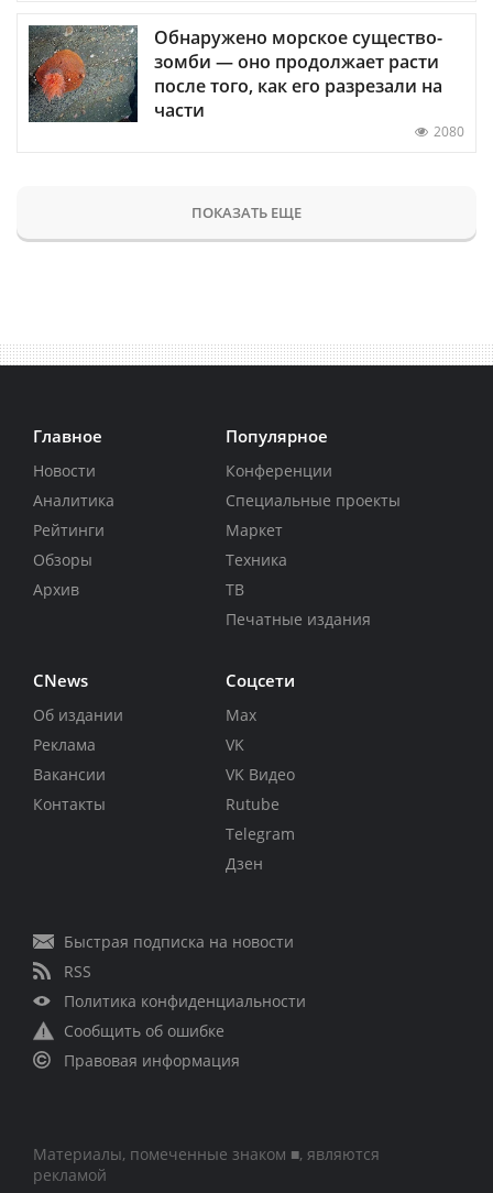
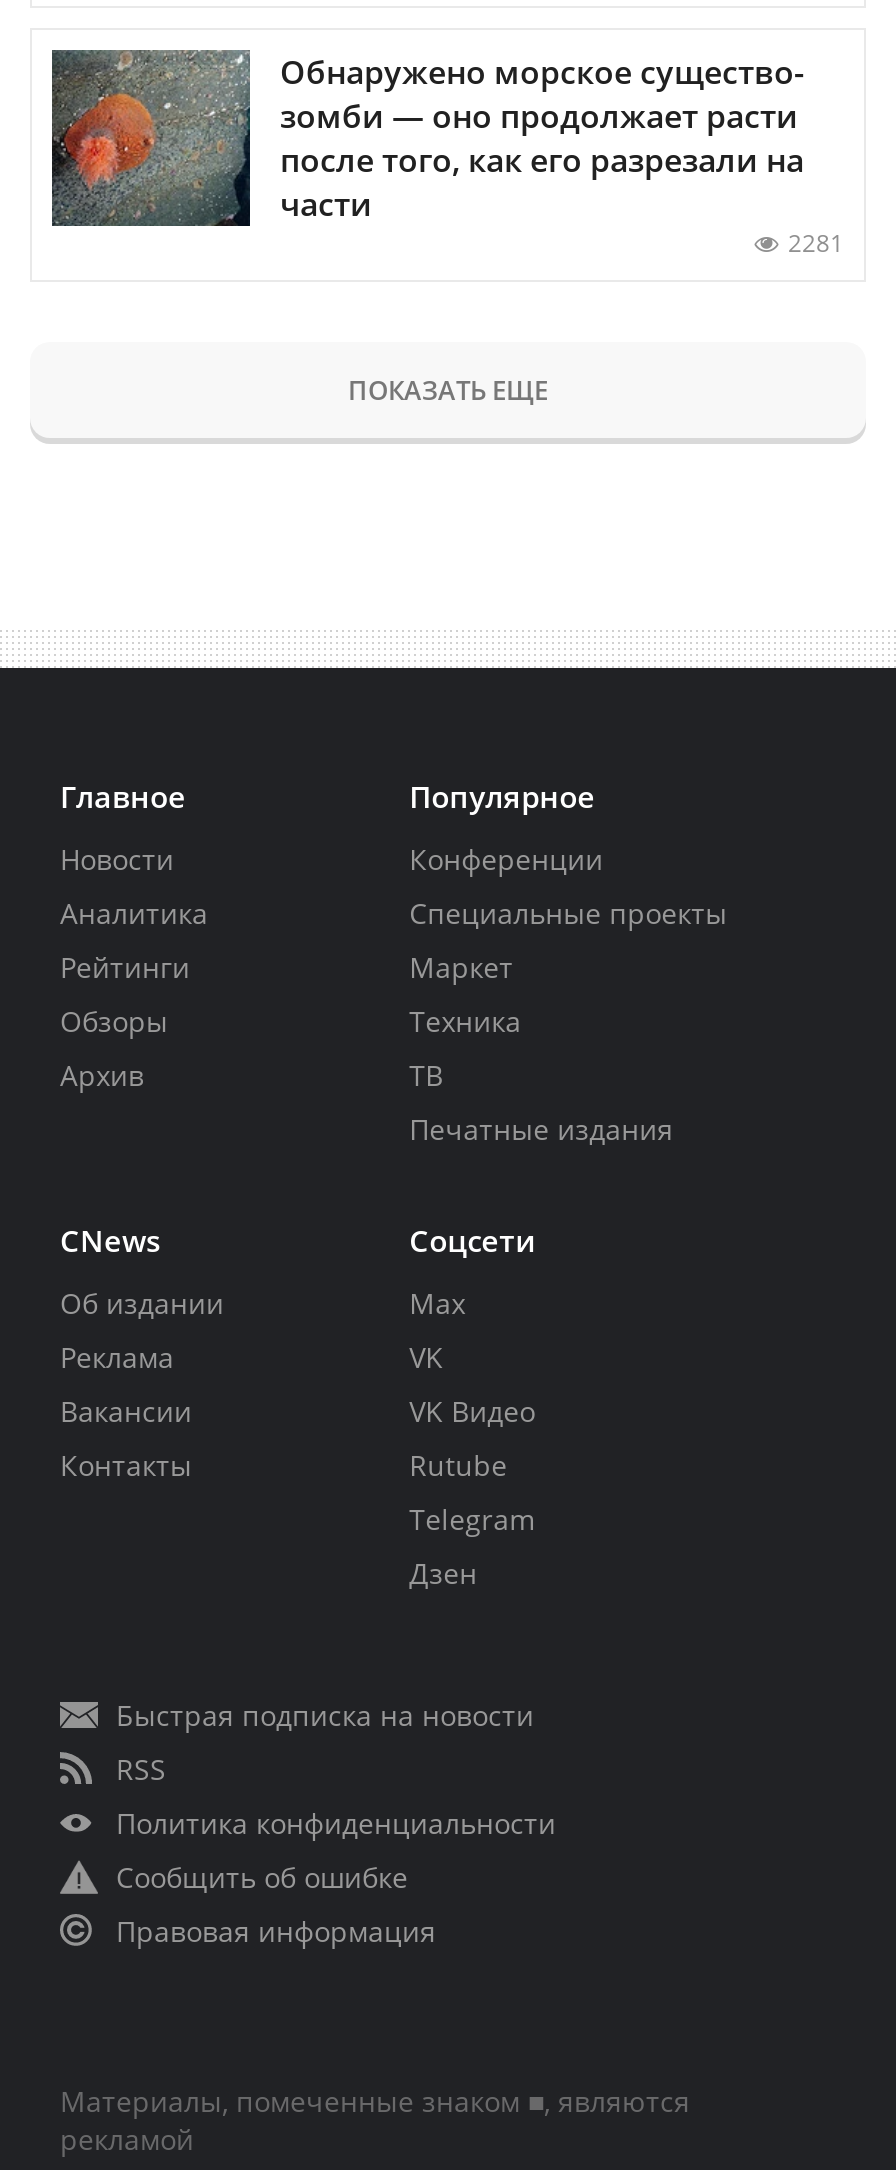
- 2080
+ 2281
